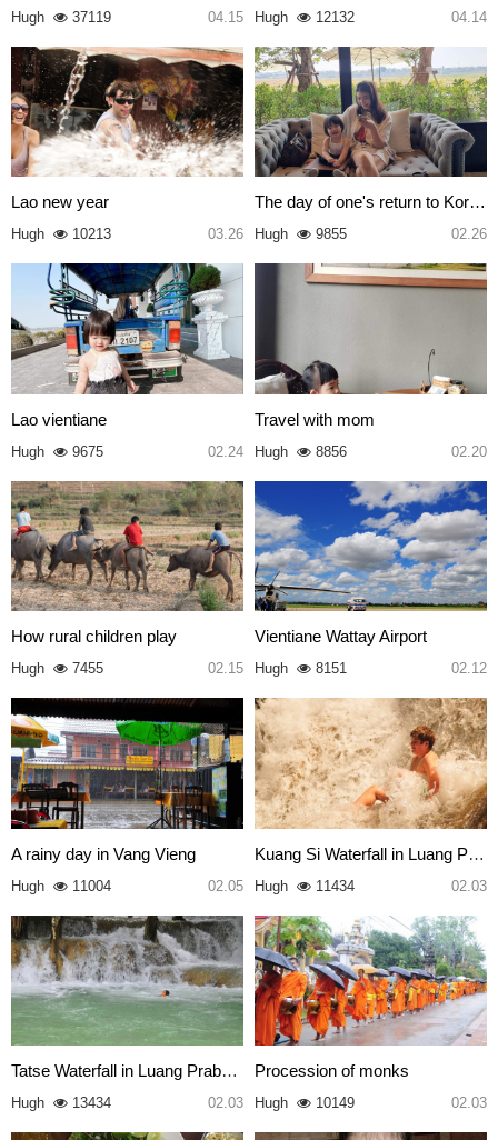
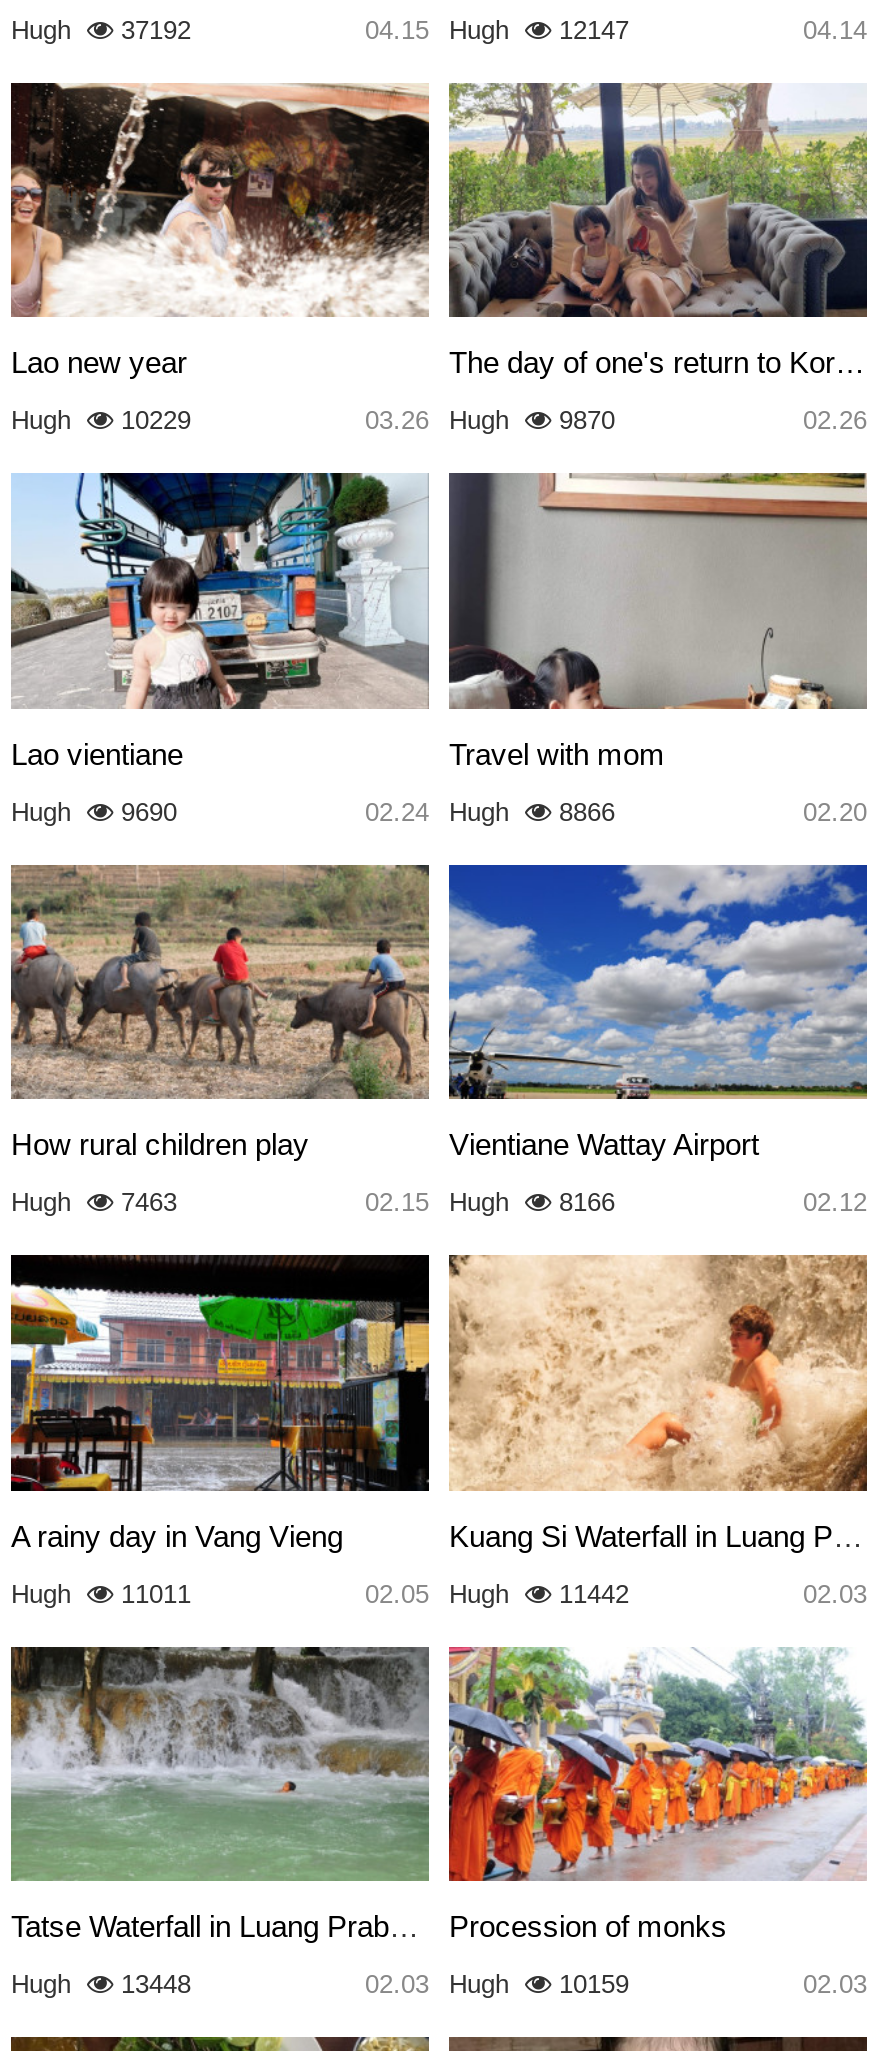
- Hugh 37119
+ Hugh 37192

- 04.15 Hugh 12132
+ 04.15 Hugh 12147

- Hugh 10213
+ Hugh 10229

- 03.26 Hugh 9855
+ 03.26 Hugh 9870

- Hugh 9675
+ Hugh 9690

- 02.24 Hugh 8856
+ 02.24 Hugh 8866

- Hugh 7455
+ Hugh 7463

- 02.15 Hugh 8151
+ 02.15 Hugh 8166

- Hugh 11004
+ Hugh 11011

- 02.05 Hugh 11434
+ 02.05 Hugh 11442

- Hugh 13434
+ Hugh 13448

- 02.03 Hugh 10149
+ 02.03 Hugh 10159
